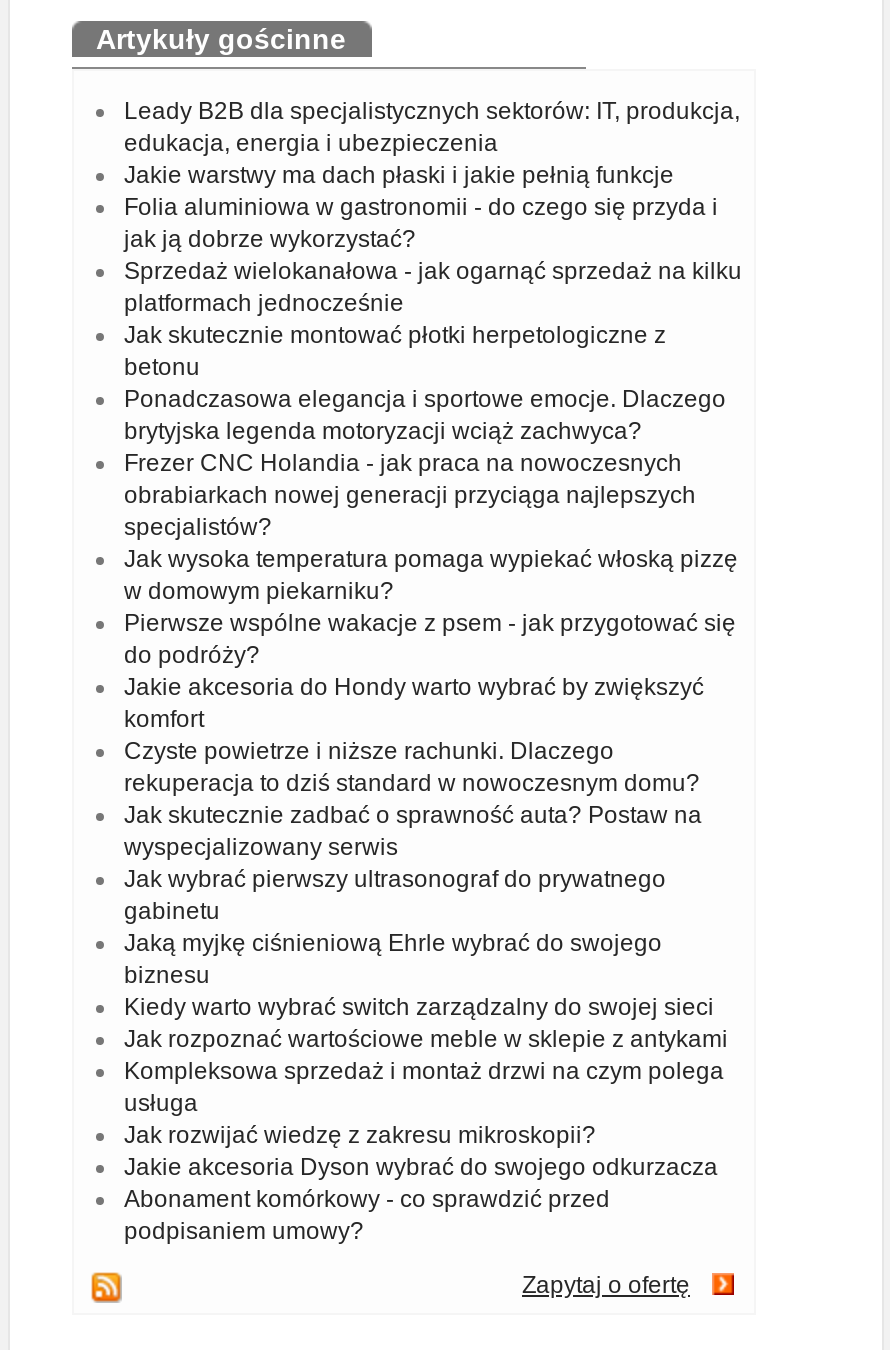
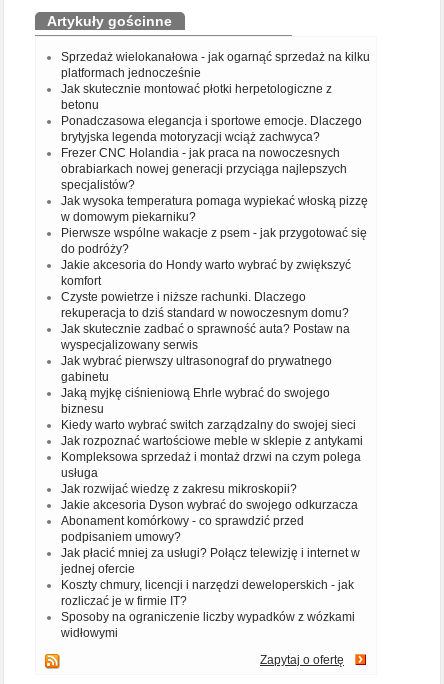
- Leady B2B dla specjalistycznych sektorów: IT, produkcja,
- edukacja, energia i ubezpieczenia
- Jakie warstwy ma dach płaski i jakie pełnią funkcje
- Folia aluminiowa w gastronomii - do czego się przyda i
- jak ją dobrze wykorzystać?

moved up: Sprzedaż wielokanałowa - jak ogarnąć sprzedaż na kilku | platformach jednocześnie | Jak skutecznie montować płotki herpetologiczne z | ... | Abonament komórkowy - co sprawdzić przed | podpisaniem umowy?

+ Jak płacić mniej za usługi? Połącz telewizję i internet w
+ jednej ofercie
+ Koszty chmury, licencji i narzędzi deweloperskich - jak
+ rozliczać je w firmie IT?
+ Sposoby na ograniczenie liczby wypadków z wózkami
+ widłowymi
